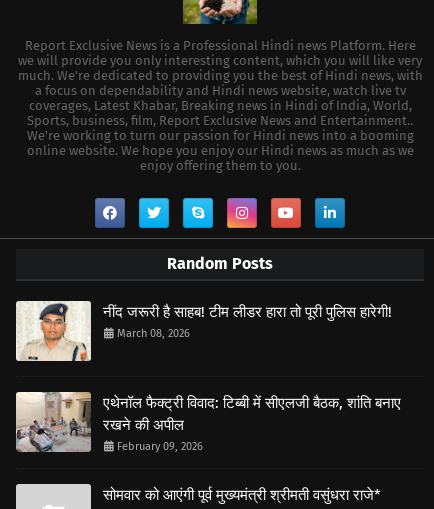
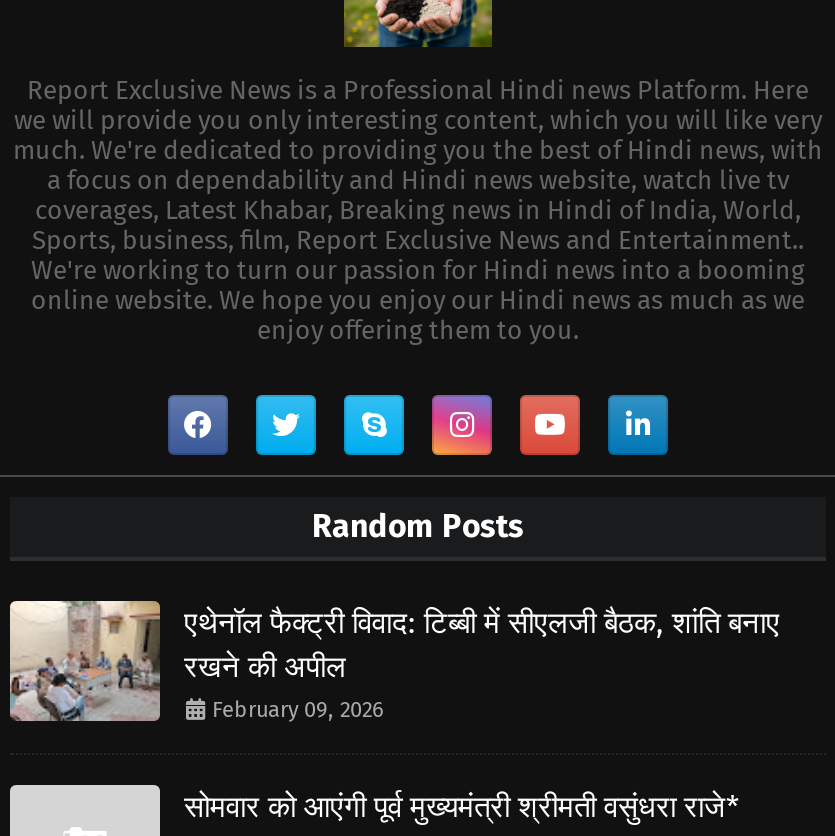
- [image]
- नींद जरूरी है साहब! टीम लीडर हारा तो पूरी पुलिस हारेगी!
- March 08, 2026
